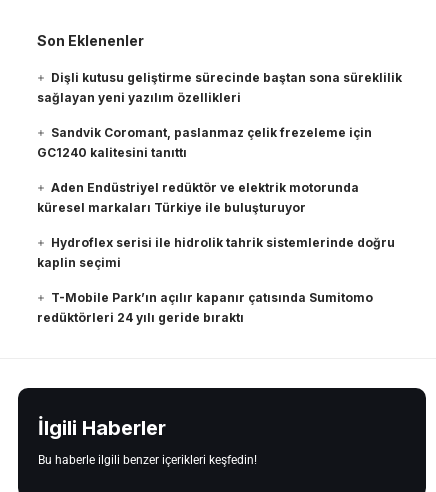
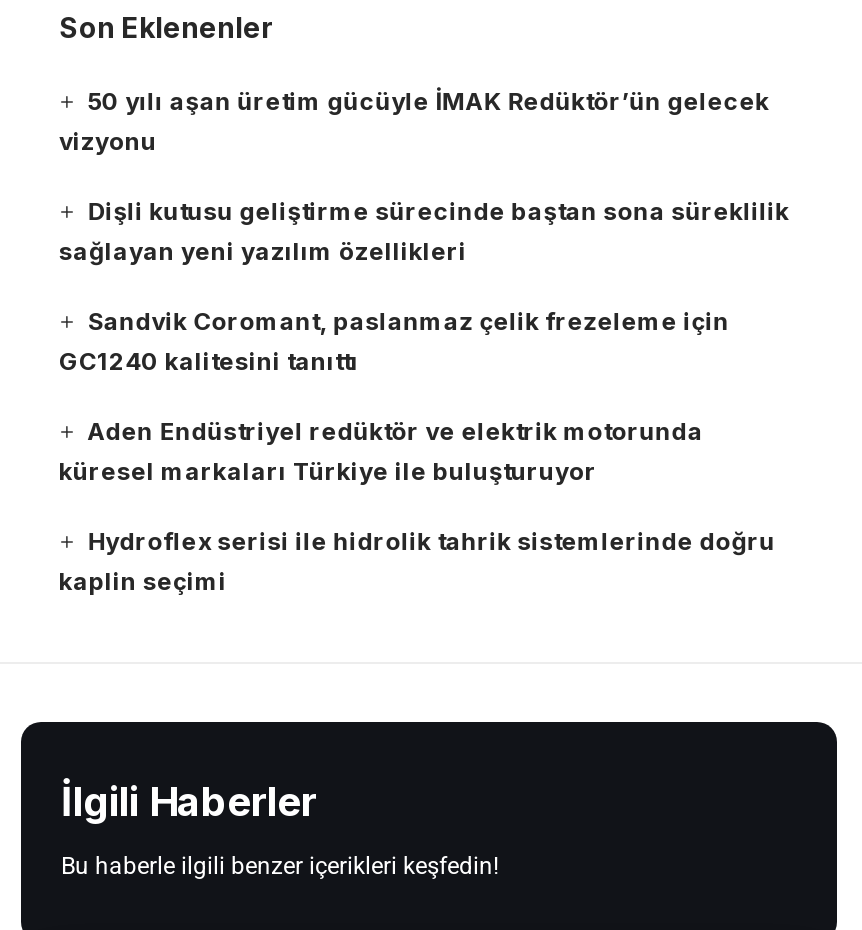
+ 50 yılı aşan üretim gücüyle İMAK Redüktör’ün gelecek
+ vizyonu

moved down: Dişli kutusu geliştirme sürecinde baştan sona süreklilik | sağlayan yeni yazılım özellikleri | Sandvik Coromant, paslanmaz çelik frezeleme için | GC1240 kalitesini tanıttı | Aden Endüstriyel redüktör ve elektrik motorunda | küresel markaları Türkiye ile buluşturuyor | Hydroflex serisi ile hidrolik tahrik sistemlerinde doğru | kaplin seçimi

- T-Mobile Park’ın açılır kapanır çatısında Sumitomo
- redüktörleri 24 yılı geride bıraktı
